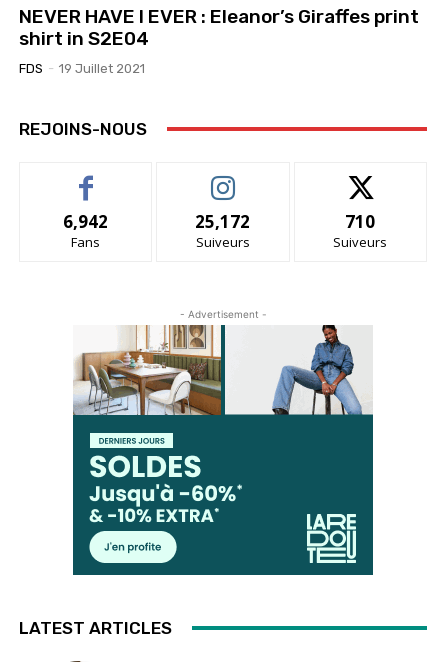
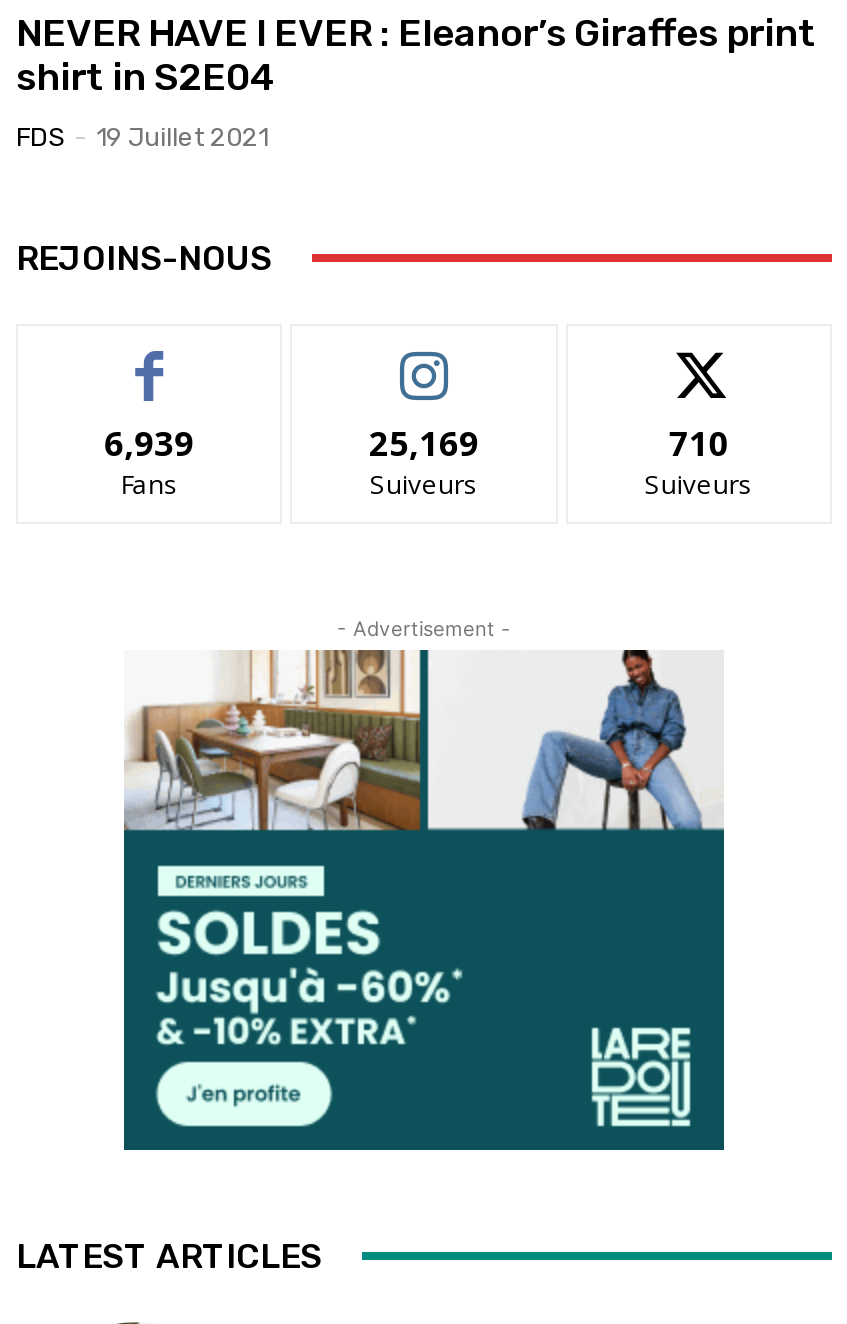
- 6,942
+ 6,939

- 25,172
+ 25,169
